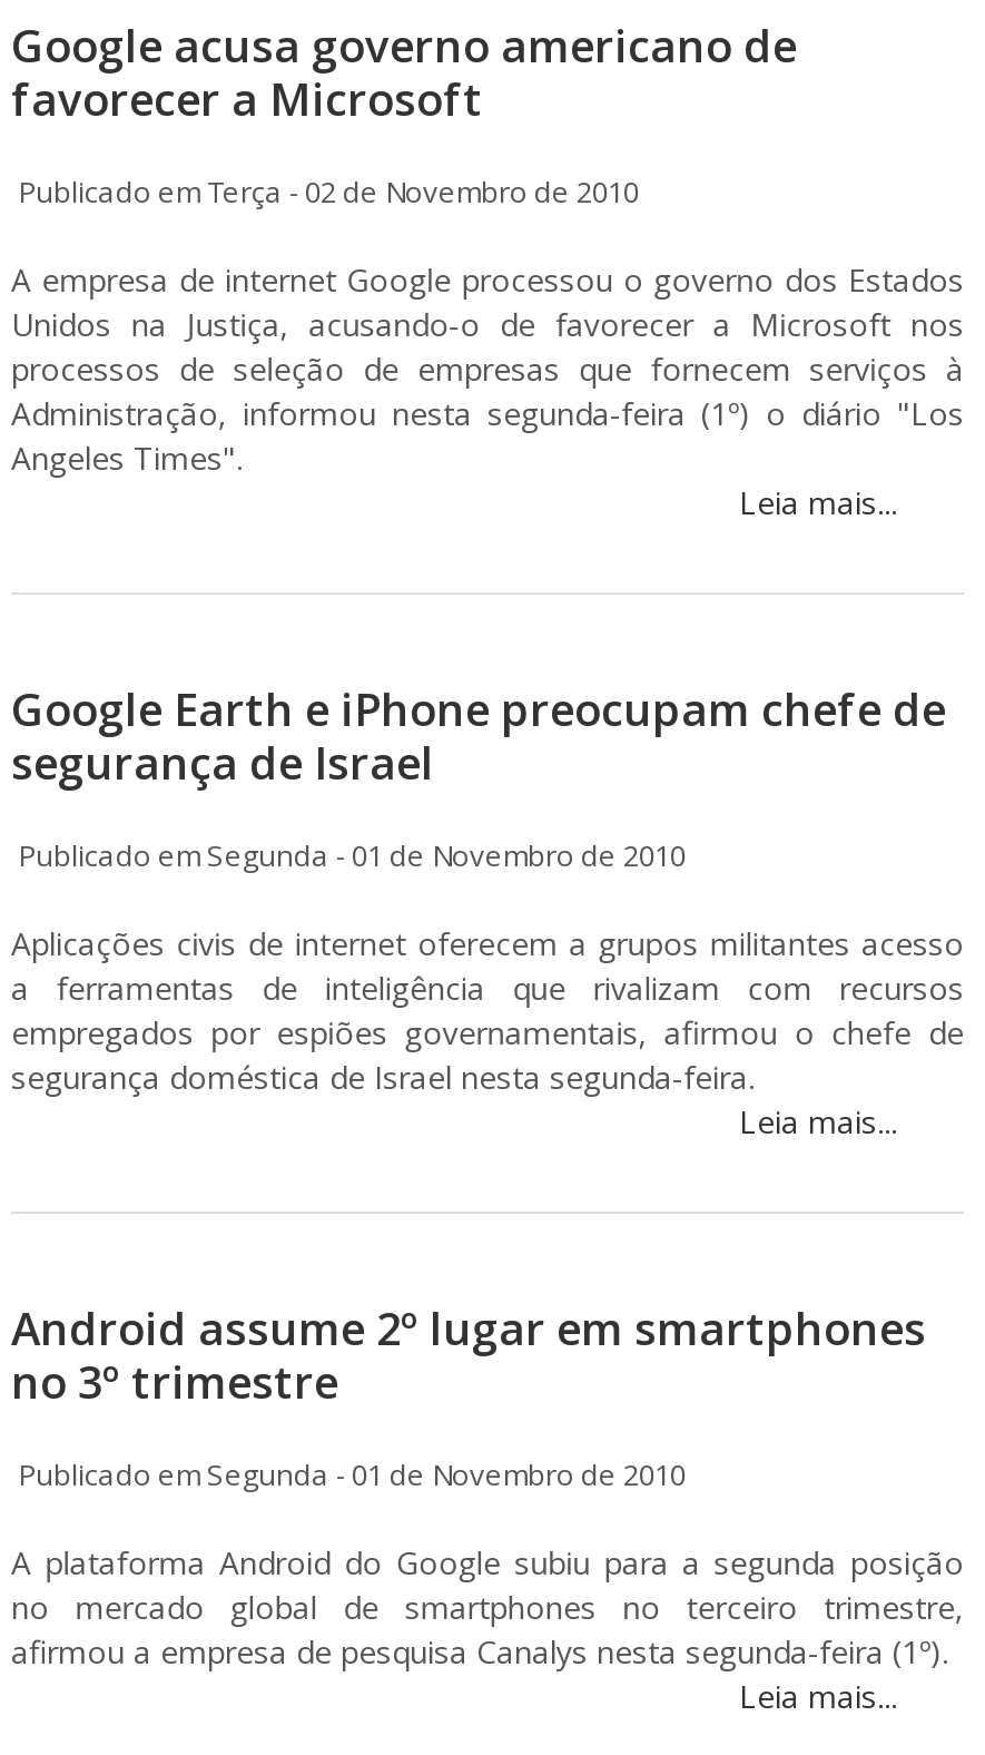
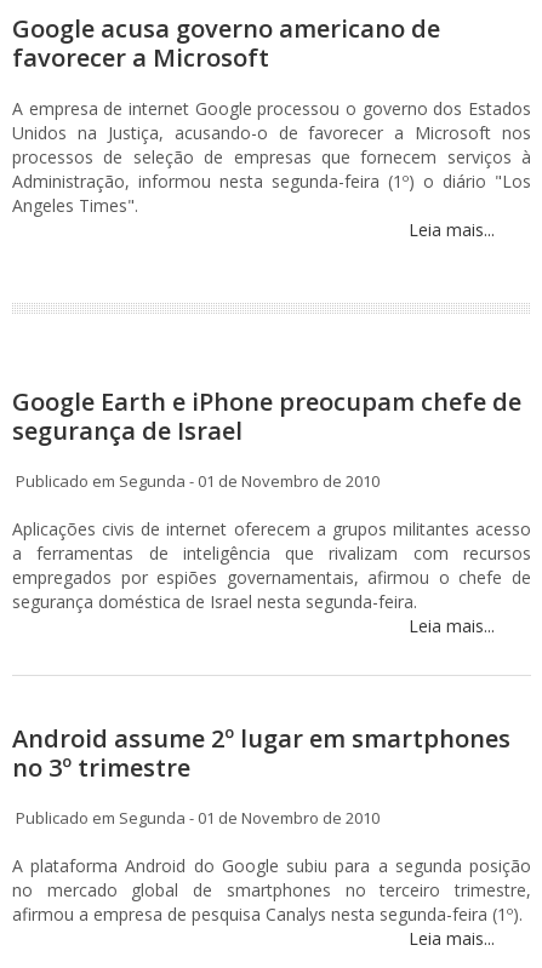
- Publicado em Terça - 02 de Novembro de 2010

moved up: A empresa de internet Google processou o governo dos Estados | Unidos na Justiça, acusando-o de favorecer a Microsoft nos | processos de seleção de empresas que fornecem serviços à | Administração, informou nesta segunda-feira (1º) o diário "Los | Angeles Times". | Leia mais...
